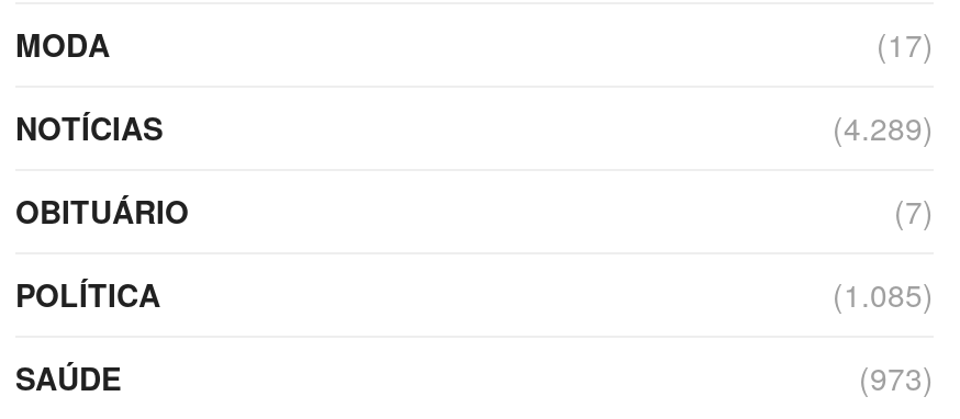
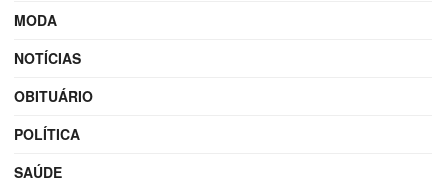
- (17)

- (4.289)

- (7)

- (1.085)

- (973)
